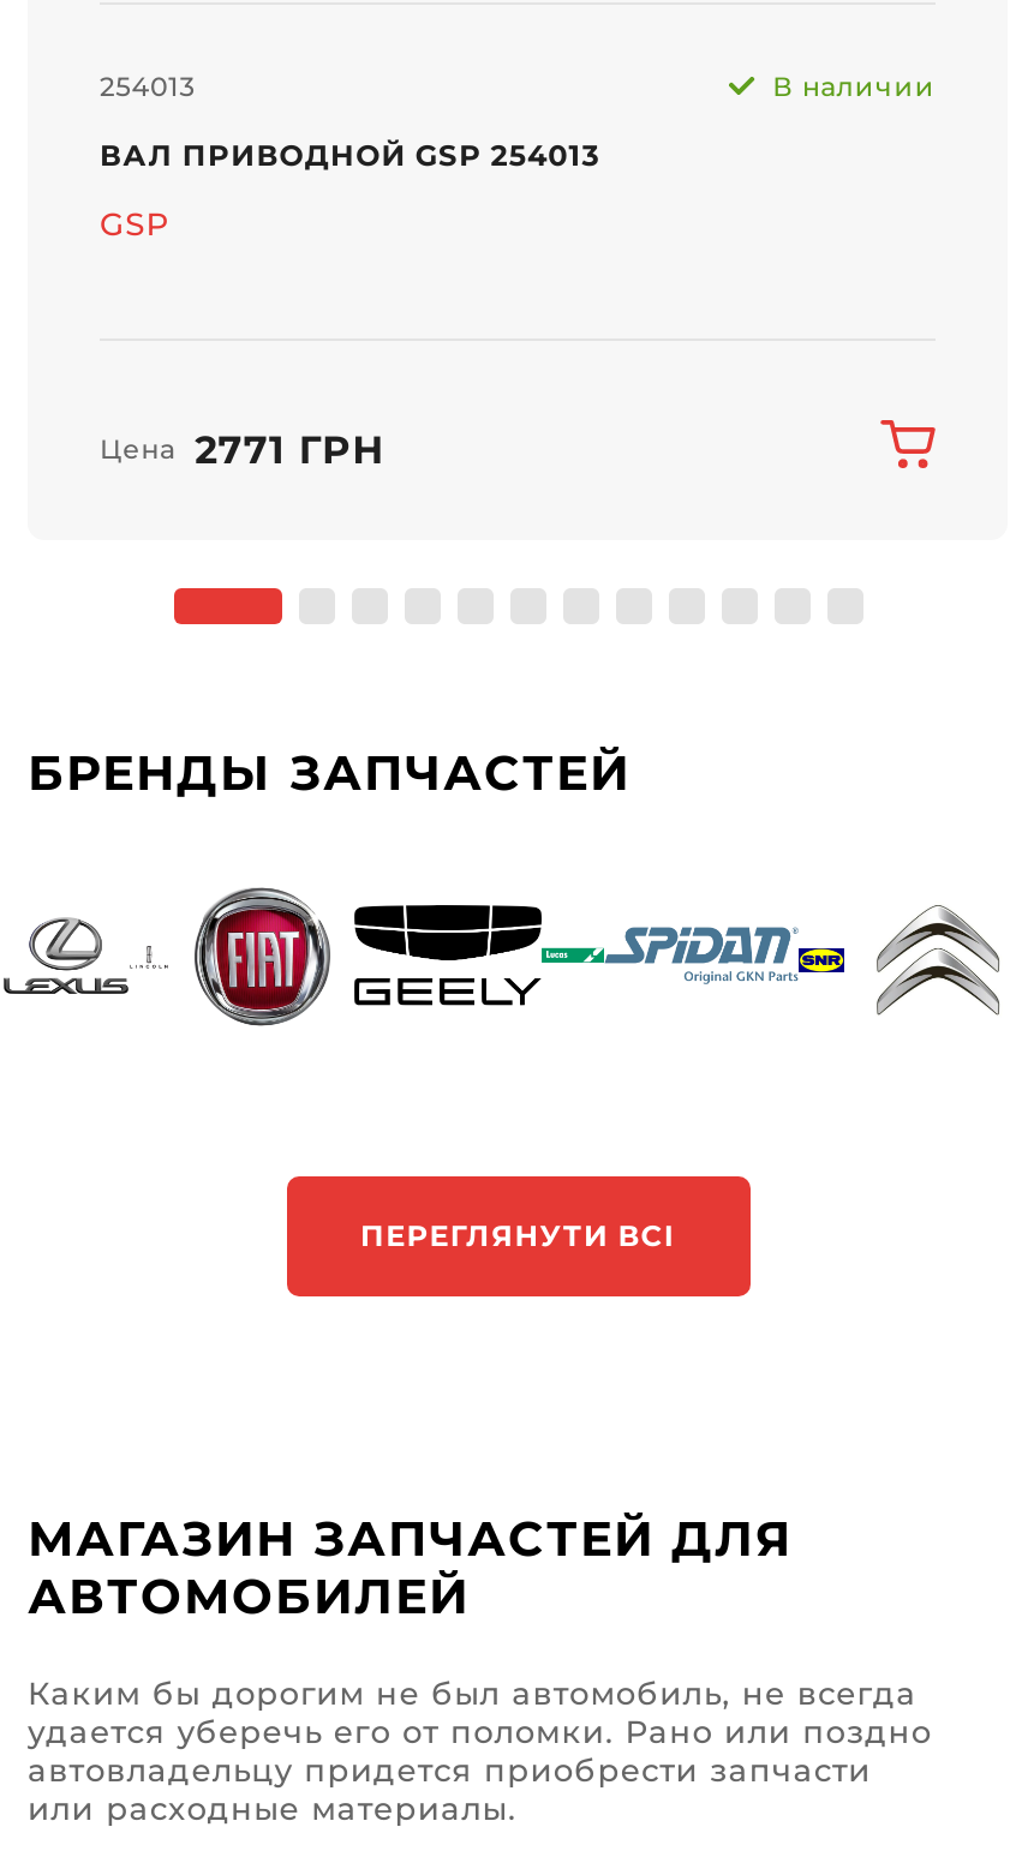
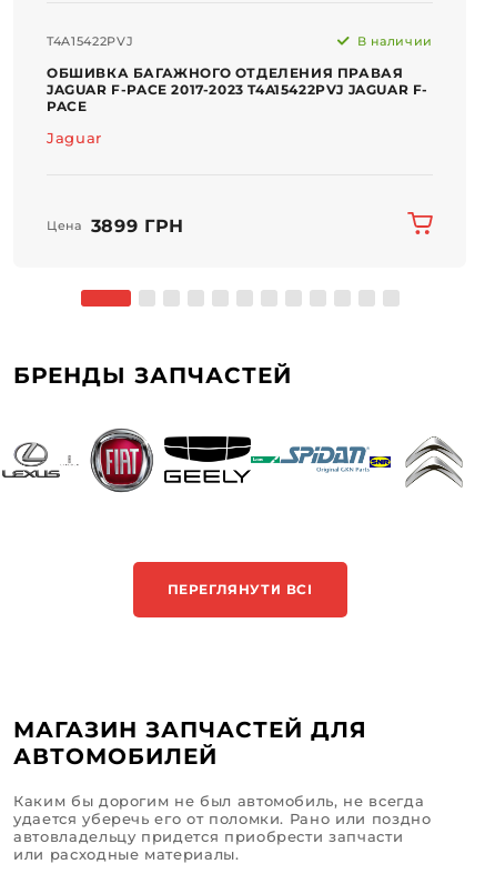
- 254013
+ T4A15422PVJ

- ВАЛ ПРИВОДНОЙ GSP 254013
+ ОБШИВКА БАГАЖНОГО ОТДЕЛЕНИЯ ПРАВАЯ
+ JAGUAR F-PACE 2017-2023 T4A15422PVJ JAGUAR F-
+ PACE

- GSP
+ Jaguar

- Цена 2771 ГРН
+ Цена 3899 ГРН
